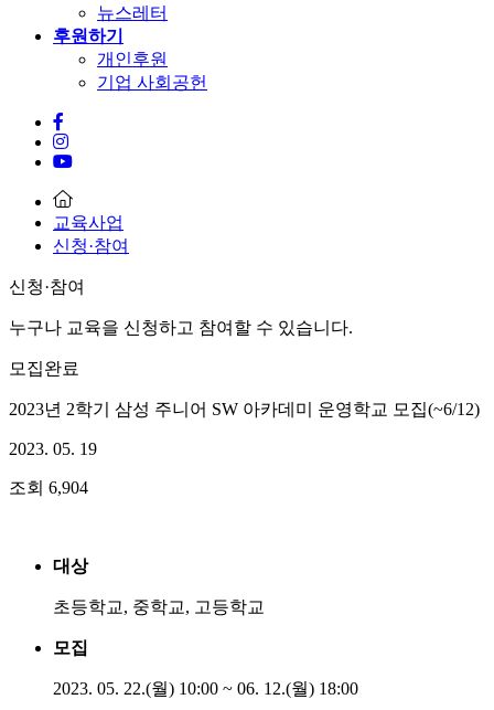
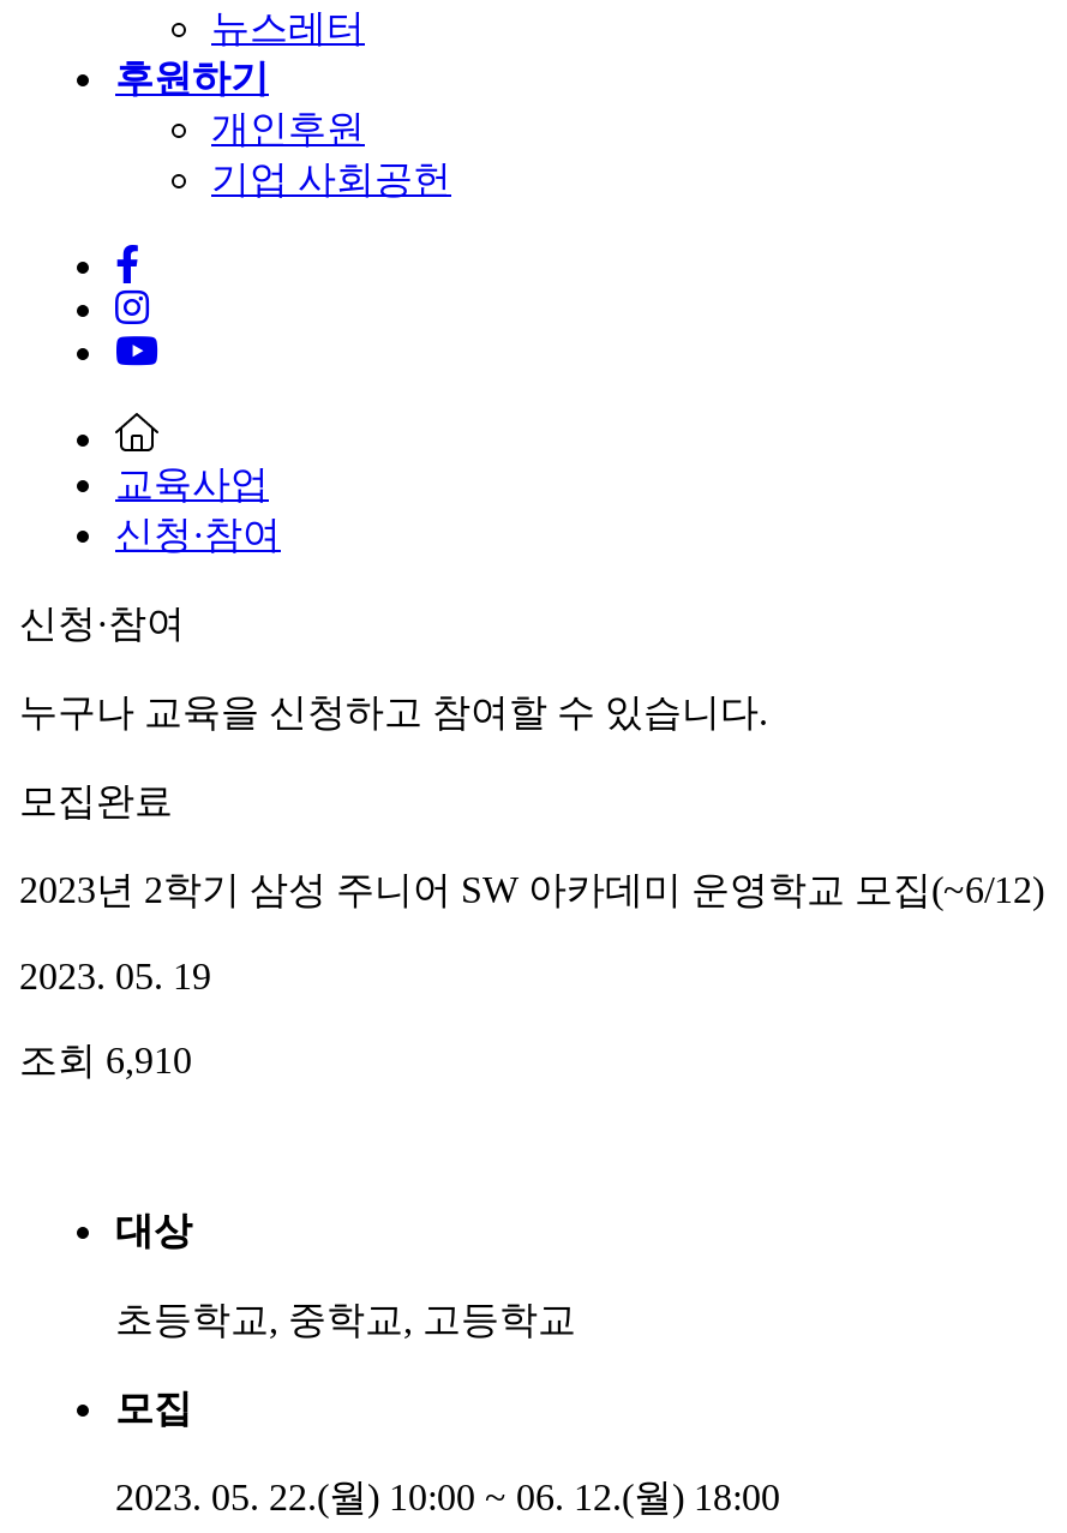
- 조회 6,904
+ 조회 6,910
